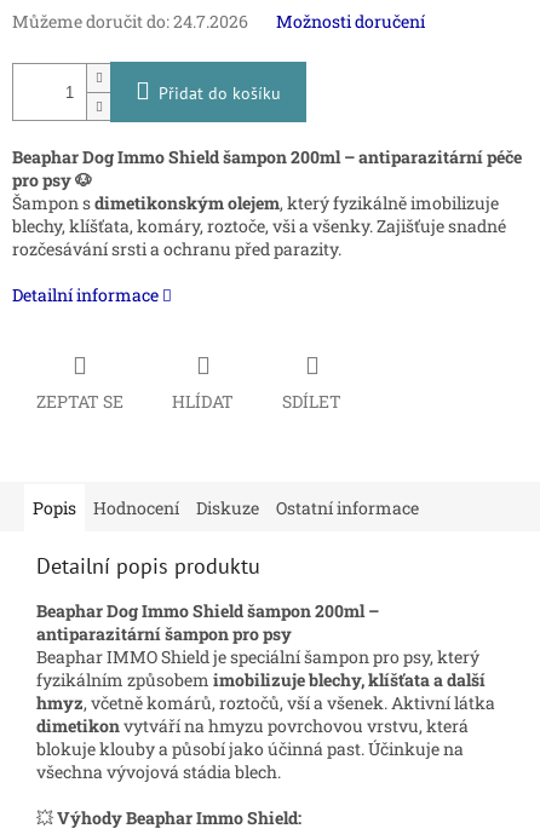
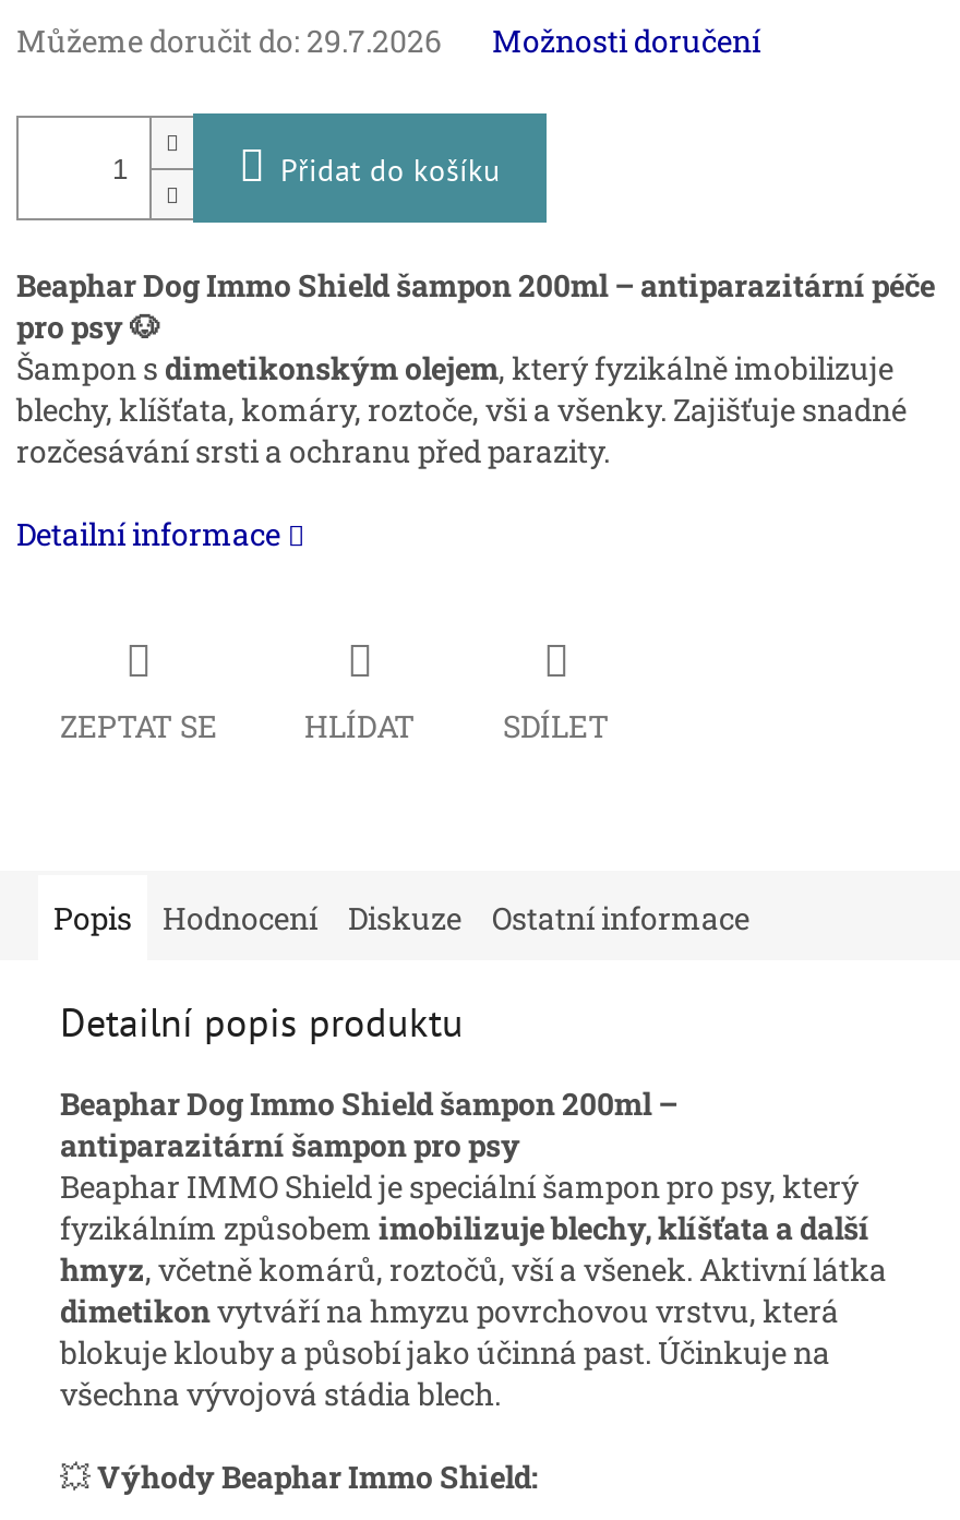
- Můžeme doručit do: 24.7.2026
+ Můžeme doručit do: 29.7.2026
